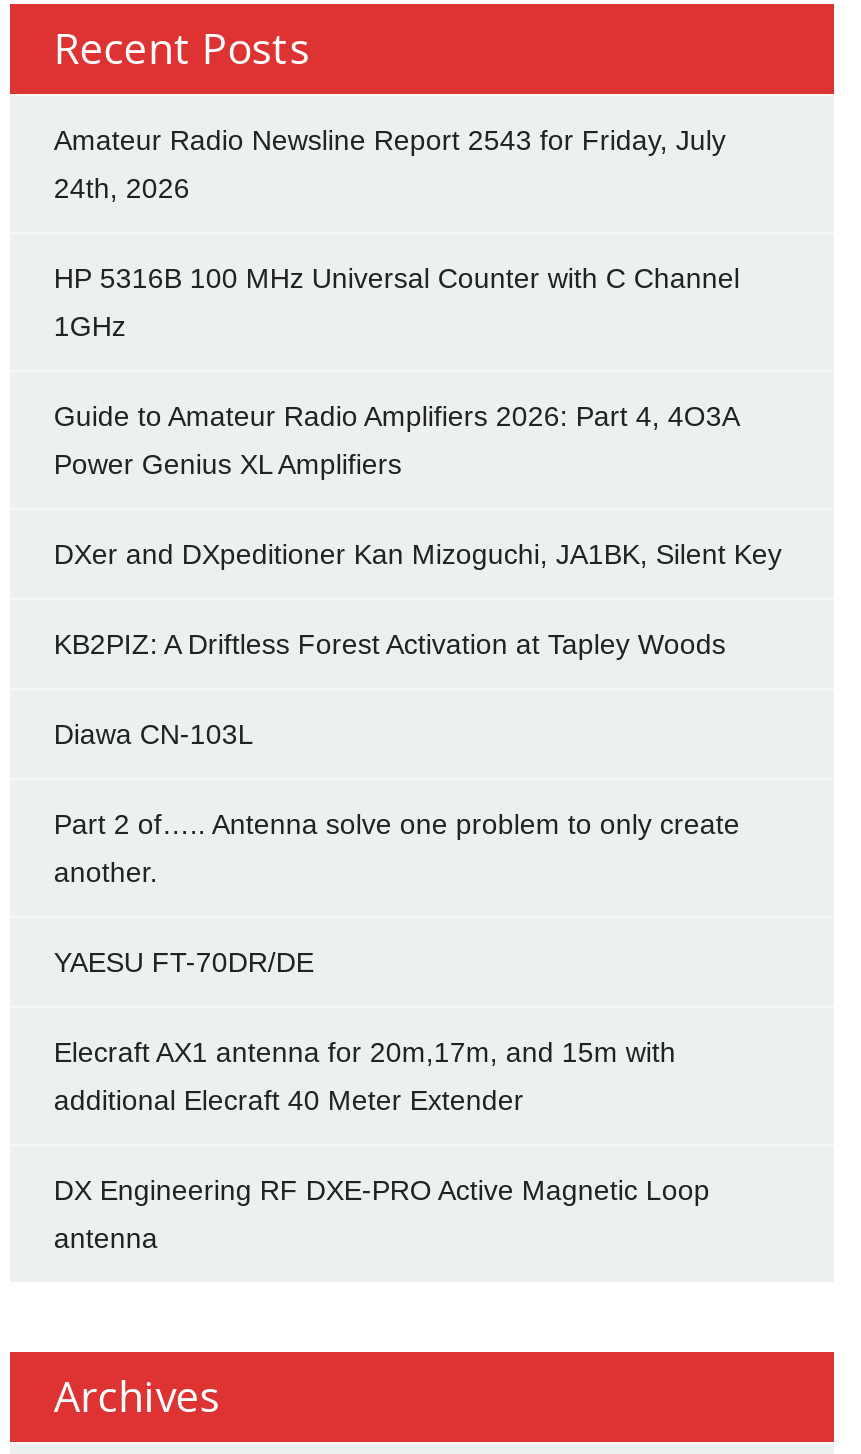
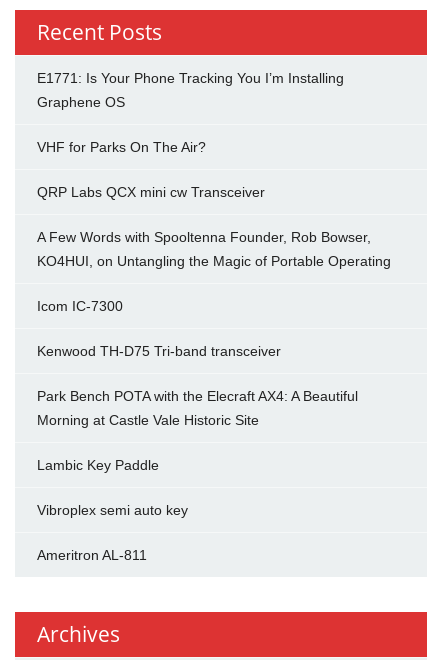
- Amateur Radio Newsline Report 2543 for Friday, July
- 24th, 2026
- HP 5316B 100 MHz Universal Counter with C Channel
- 1GHz
- Guide to Amateur Radio Amplifiers 2026: Part 4, 4O3A
- Power Genius XL Amplifiers
- DXer and DXpeditioner Kan Mizoguchi, JA1BK, Silent Key
- KB2PIZ: A Driftless Forest Activation at Tapley Woods
- Diawa CN-103L
- Part 2 of….. Antenna solve one problem to only create
- another.
- YAESU FT-70DR/DE
- Elecraft AX1 antenna for 20m,17m, and 15m with
- additional Elecraft 40 Meter Extender
- DX Engineering RF DXE-PRO Active Magnetic Loop
- antenna
+ E1771: Is Your Phone Tracking You I’m Installing
+ Graphene OS
+ VHF for Parks On The Air?
+ QRP Labs QCX mini cw Transceiver
+ A Few Words with Spooltenna Founder, Rob Bowser,
+ KO4HUI, on Untangling the Magic of Portable Operating
+ Icom IC-7300
+ Kenwood TH-D75 Tri-band transceiver
+ Park Bench POTA with the Elecraft AX4: A Beautiful
+ Morning at Castle Vale Historic Site
+ Lambic Key Paddle
+ Vibroplex semi auto key
+ Ameritron AL-811
